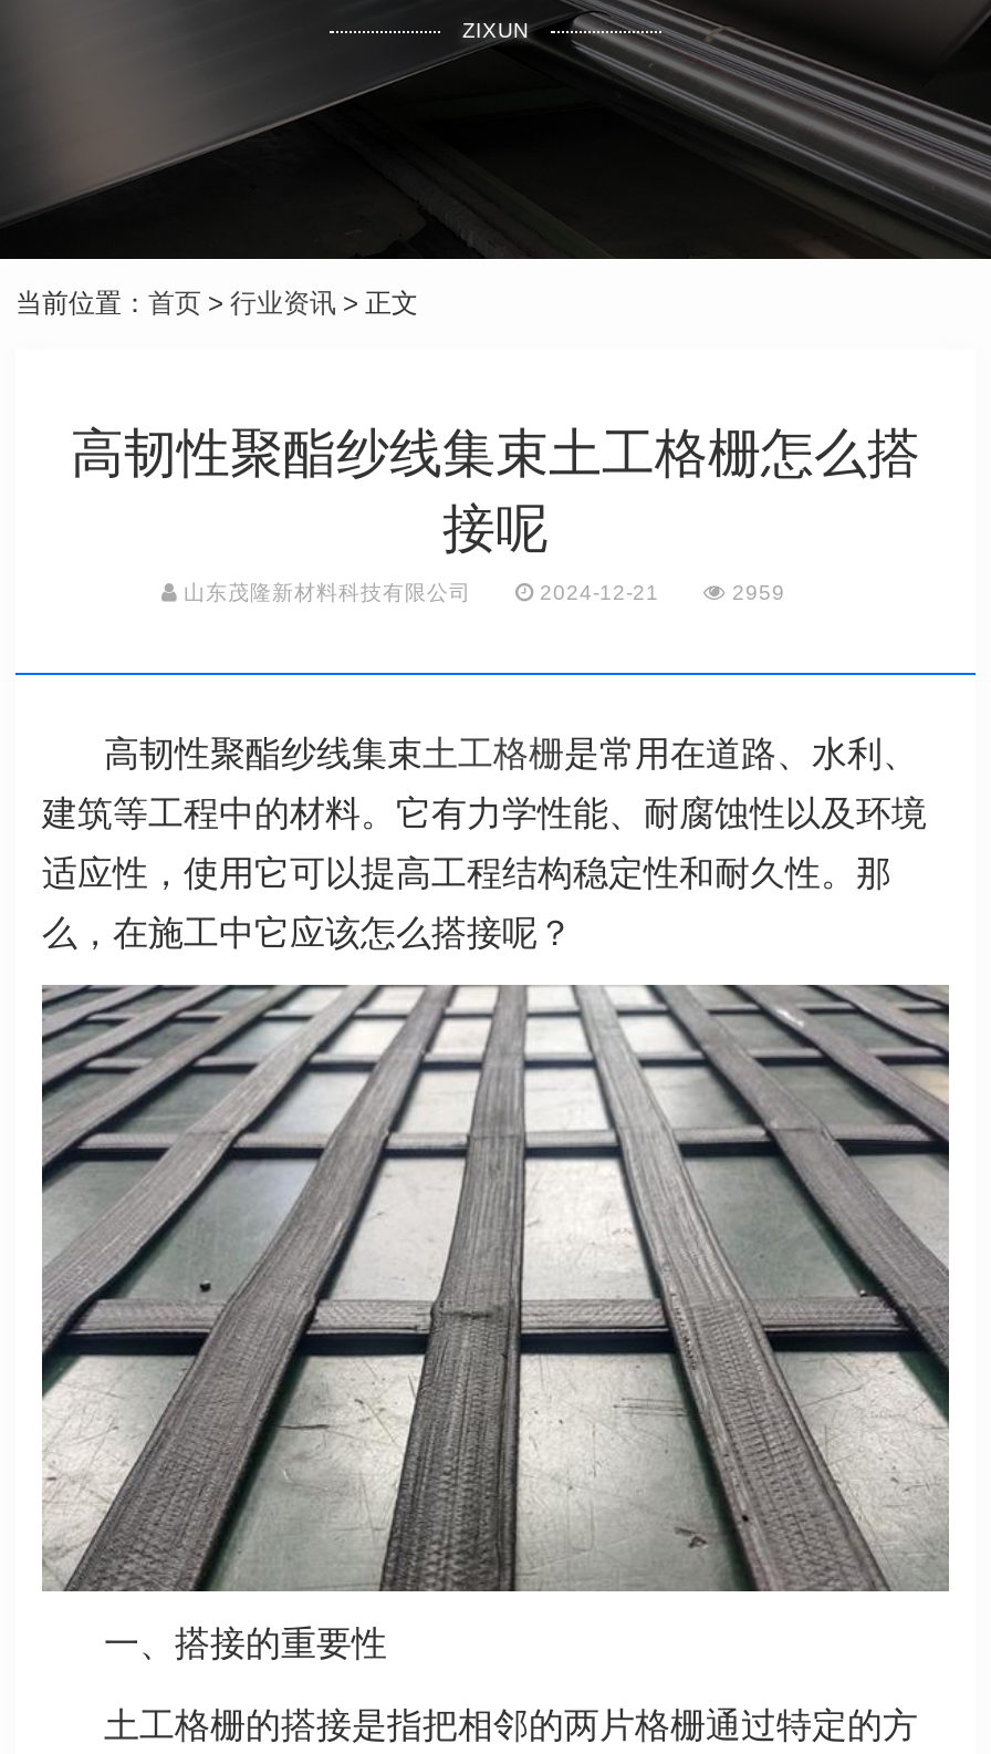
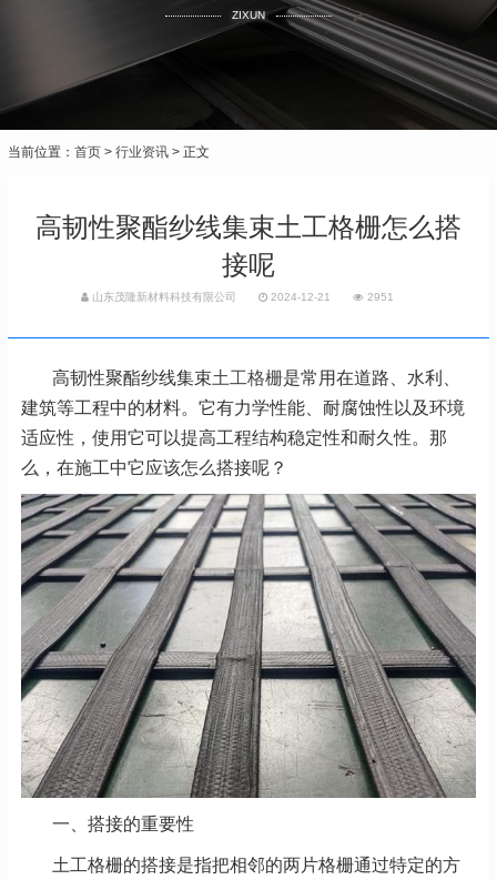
- 2959
+ 2951
